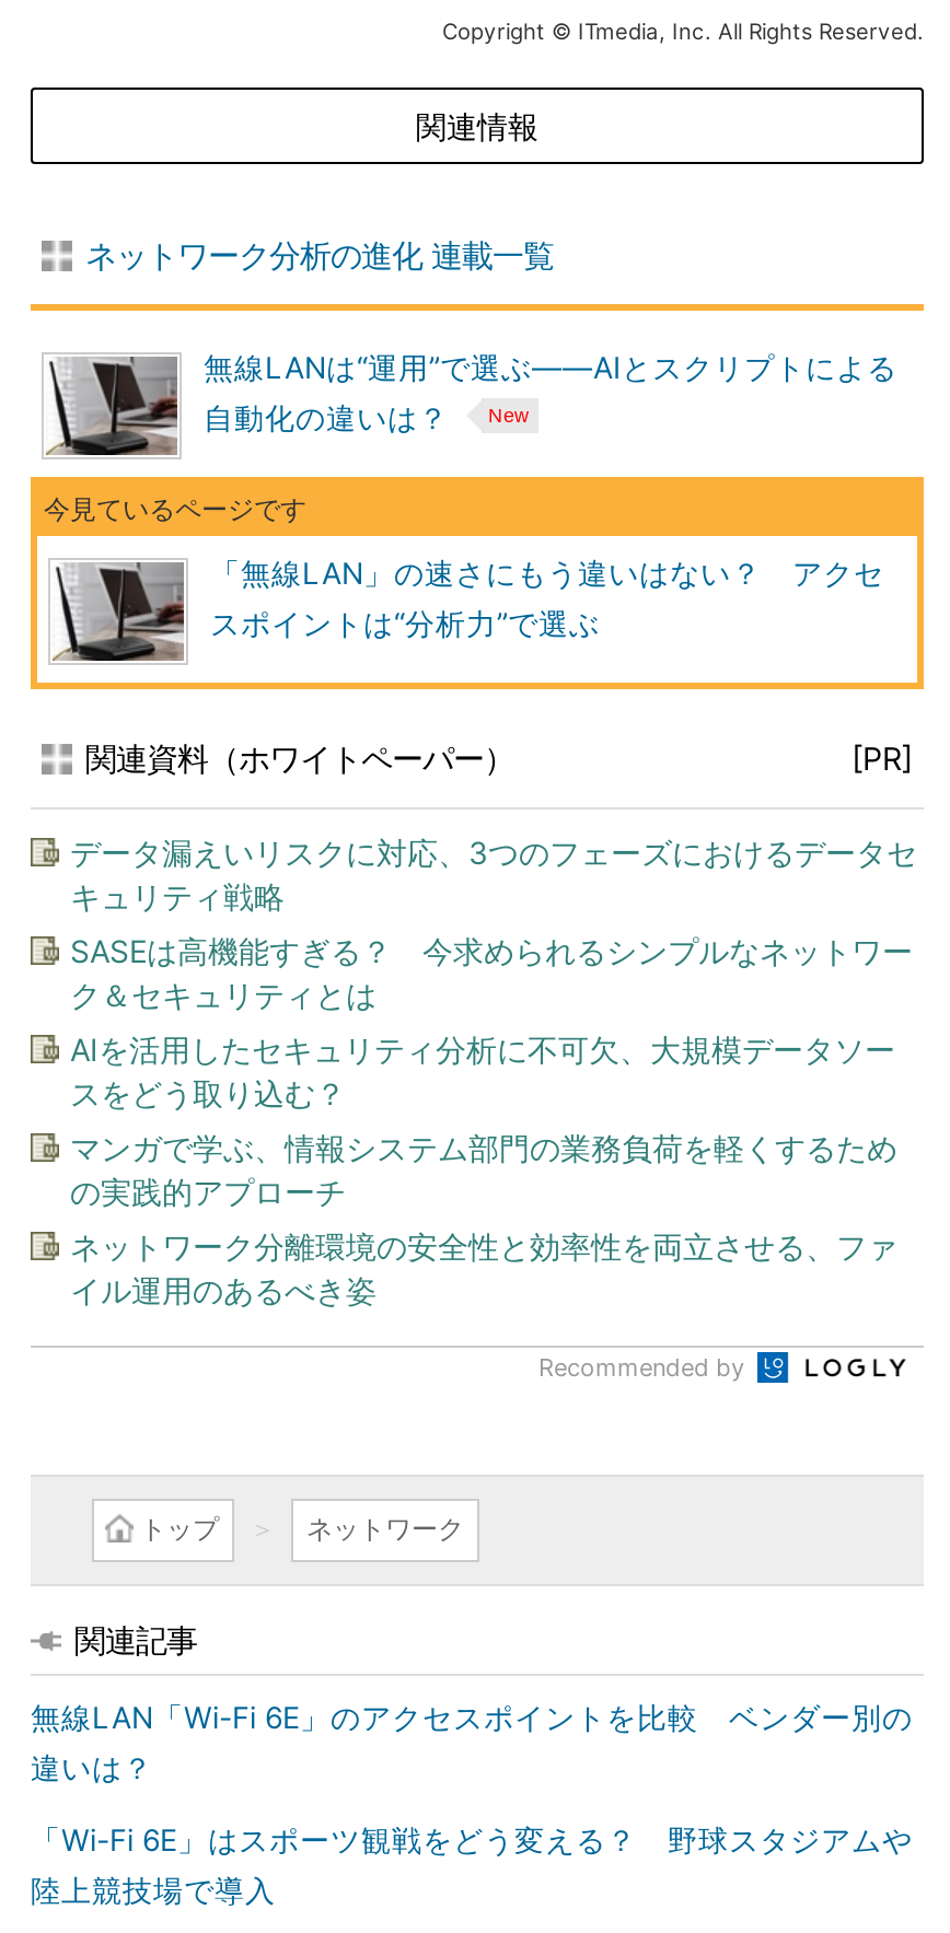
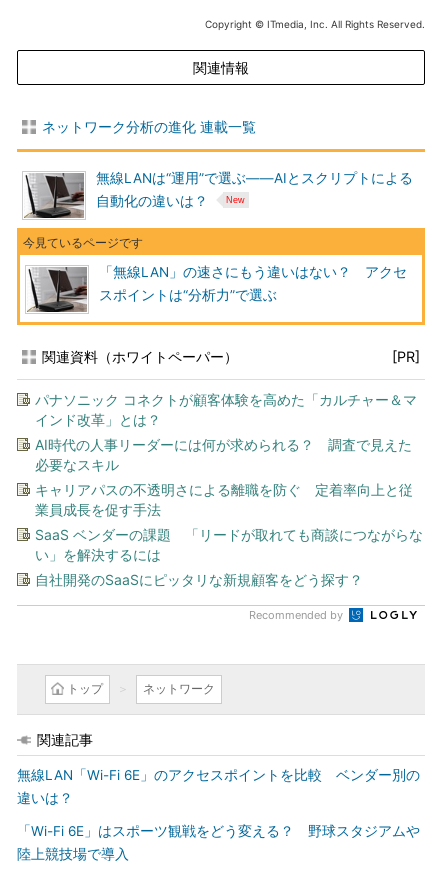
- データ漏えいリスクに対応、3つのフェーズにおけるデータセ
- キュリティ戦略
+ パナソニック コネクトが顧客体験を高めた「カルチャー＆マ
+ インド改革」とは？

- SASEは高機能すぎる？ 今求められるシンプルなネットワー
- ク＆セキュリティとは
+ AI時代の人事リーダーには何が求められる？ 調査で見えた
+ 必要なスキル

- AIを活用したセキュリティ分析に不可欠、大規模データソー
- スをどう取り込む？
+ キャリアパスの不透明さによる離職を防ぐ 定着率向上と従
+ 業員成長を促す手法

- マンガで学ぶ、情報システム部門の業務負荷を軽くするため
- の実践的アプローチ
+ SaaS ベンダーの課題 「リードが取れても商談につながらな
+ い」を解決するには

- ネットワーク分離環境の安全性と効率性を両立させる、ファ
- イル運用のあるべき姿
+ 自社開発のSaaSにピッタリな新規顧客をどう探す？
